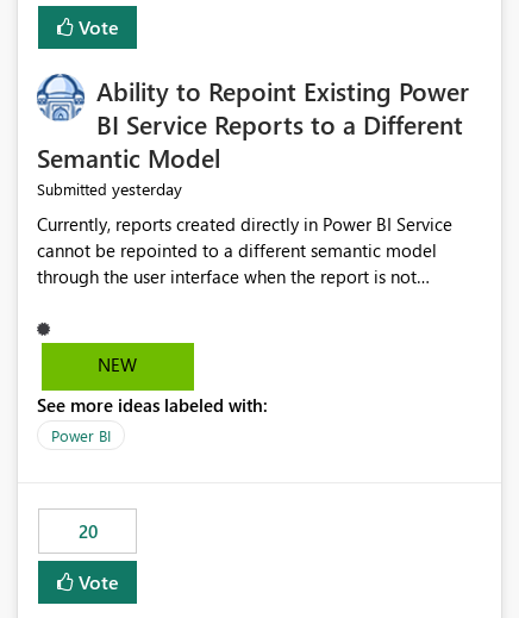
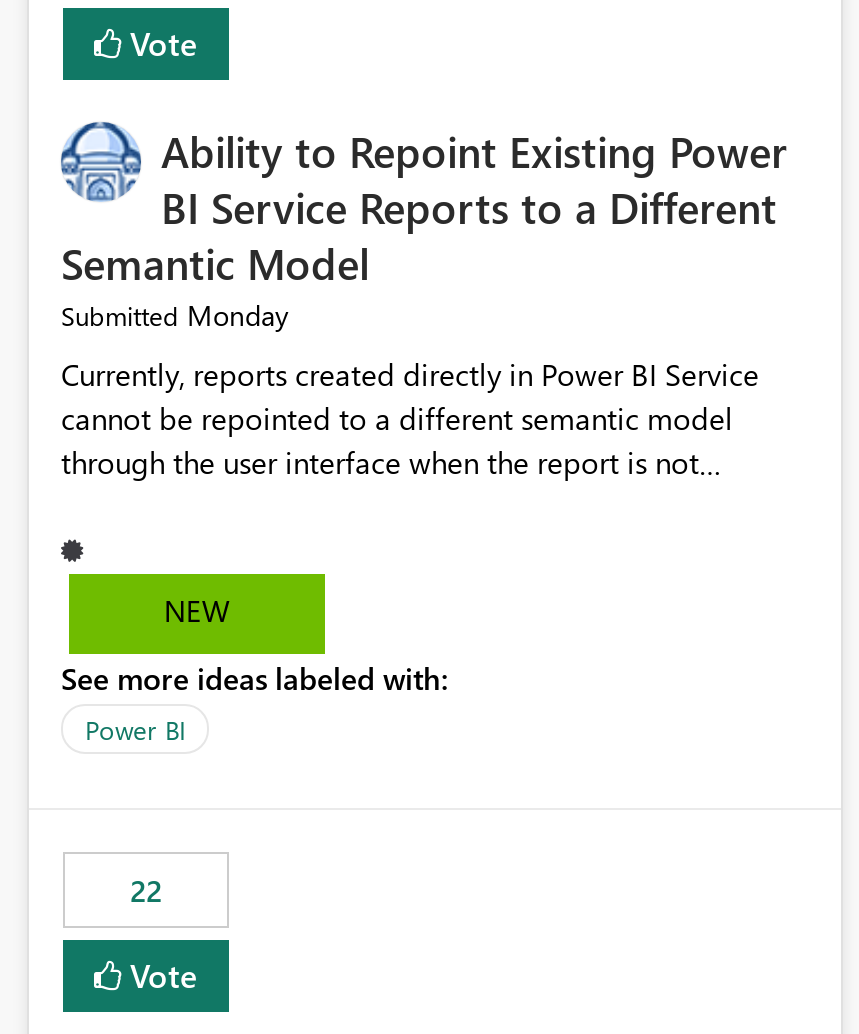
- Submitted yesterday
+ Submitted Monday

- 20
+ 22
